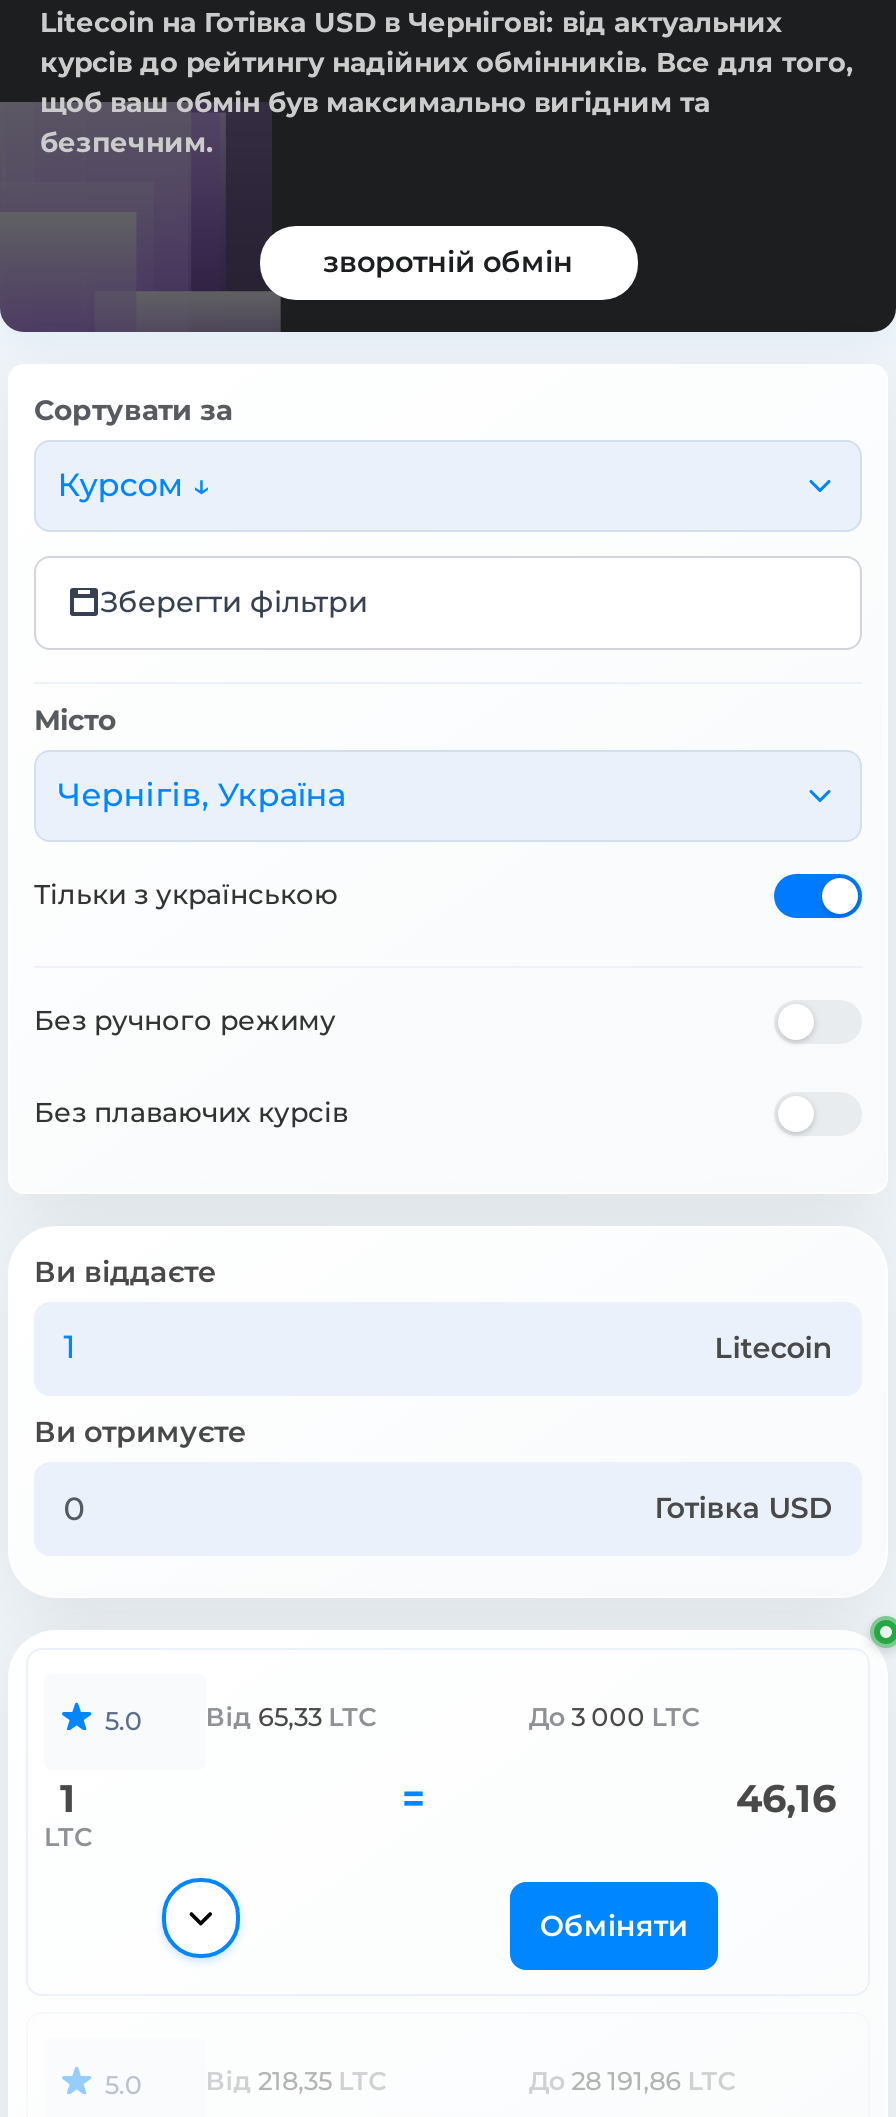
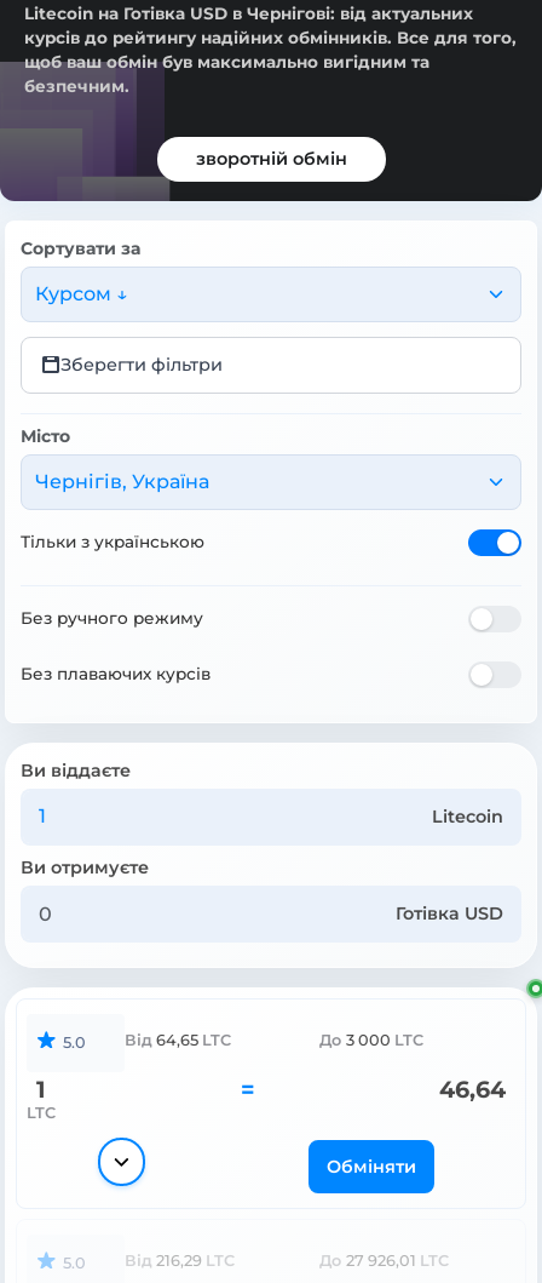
- Від 65,33 LTC
+ Від 64,65 LTC

- 46,16
+ 46,64

- Від 218,35 LTC
+ Від 216,29 LTC

- До 28 191,86 LTC
+ До 27 926,01 LTC
